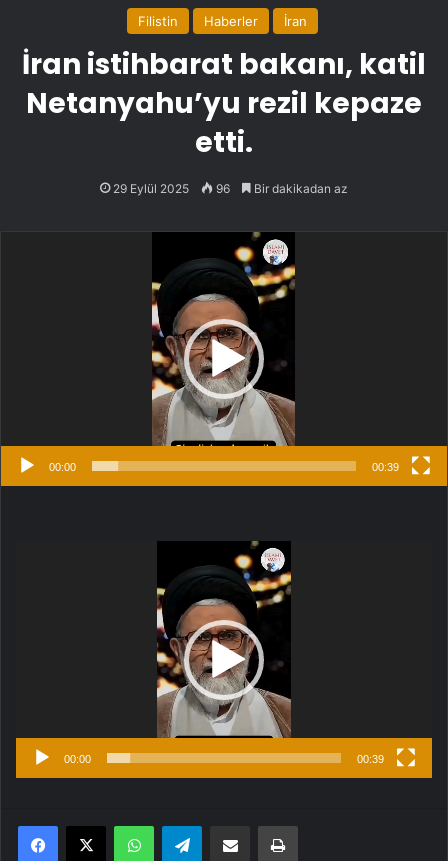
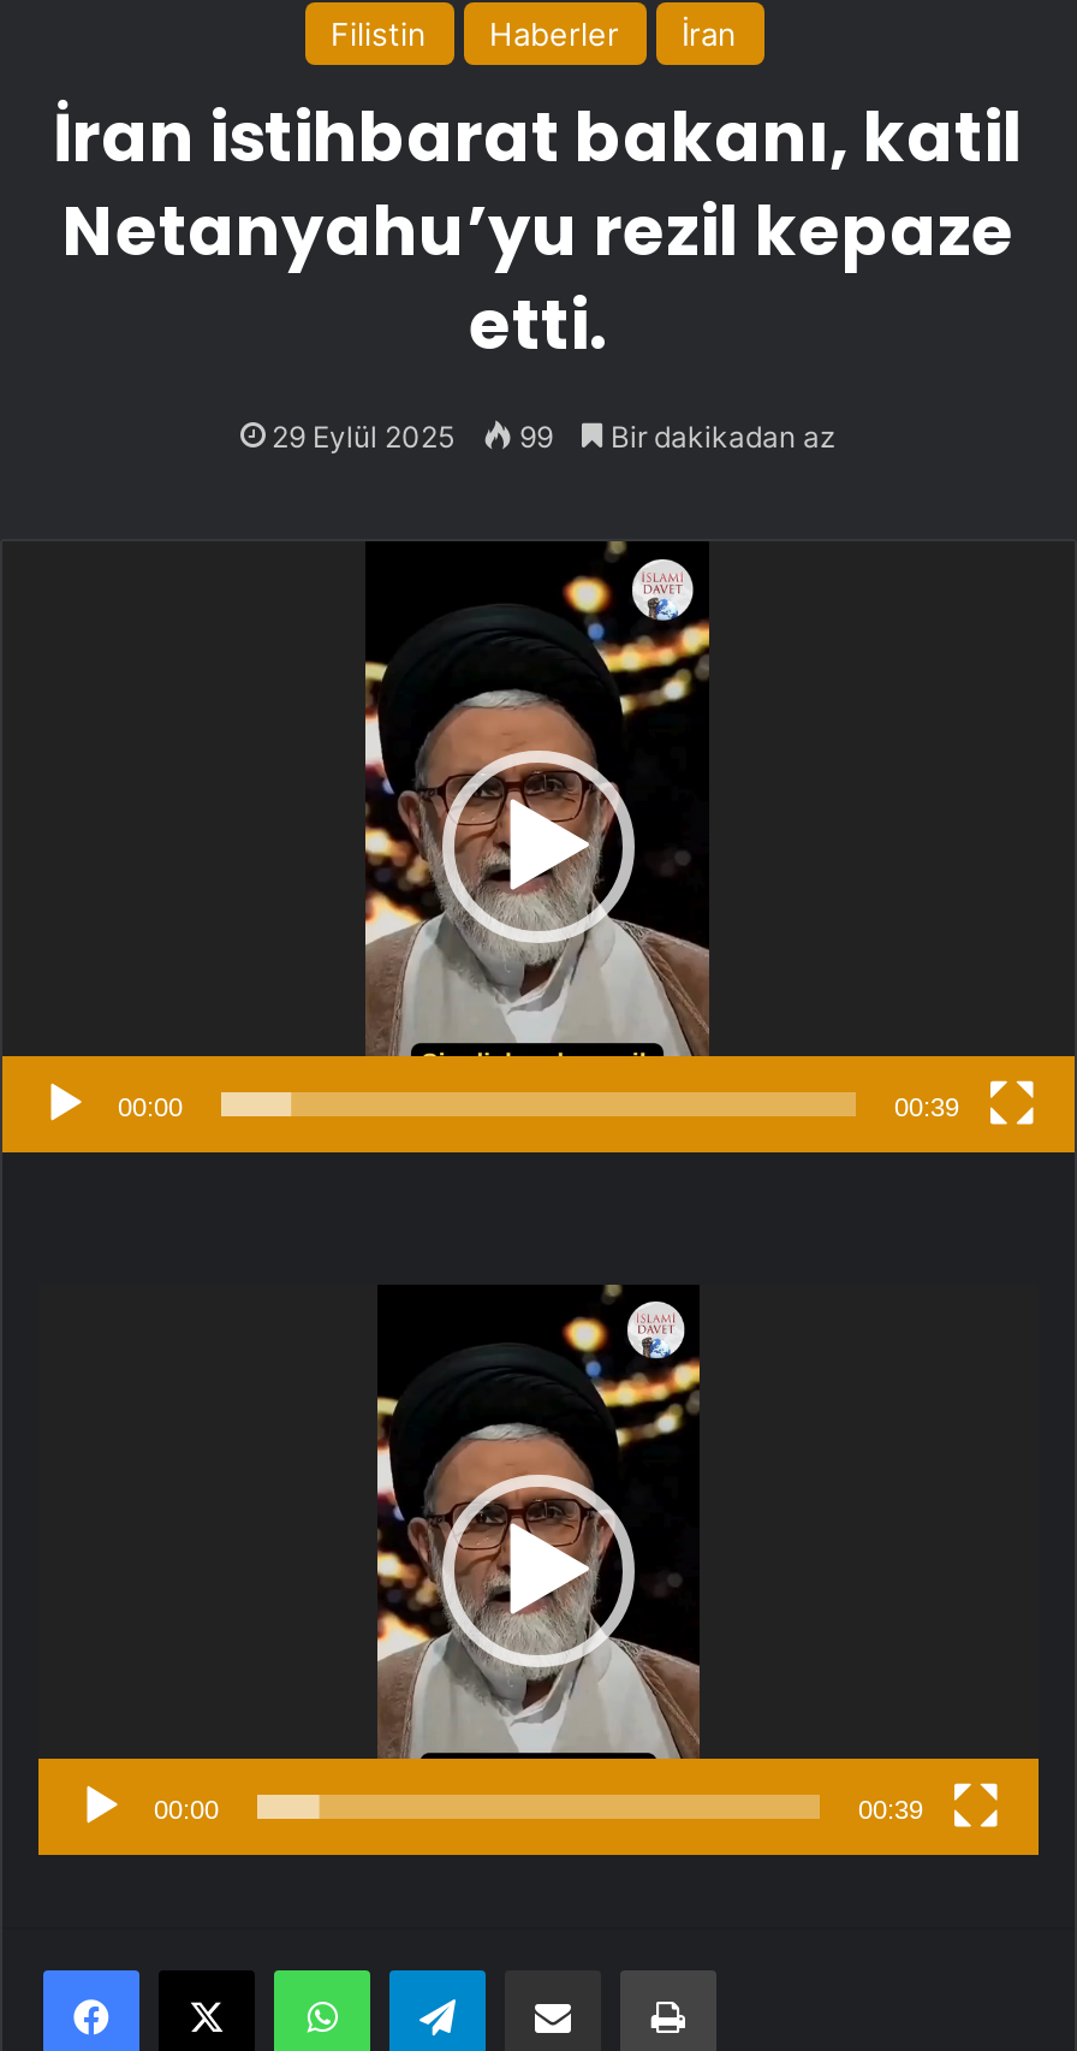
- 29 Eylül 2025 96 Bir dakikadan az
+ 29 Eylül 2025 99 Bir dakikadan az
